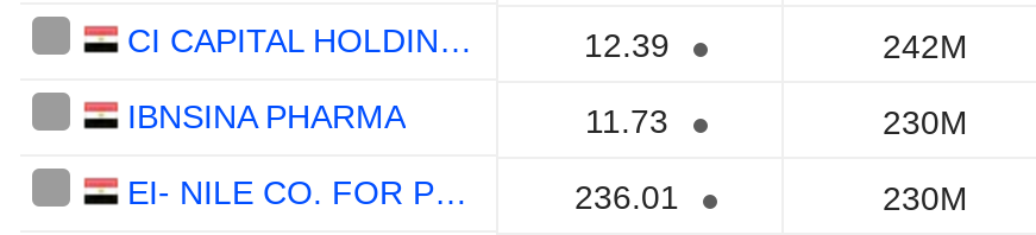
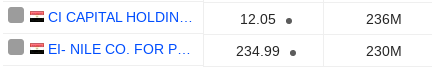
- 12.39
- 242M
- IBNSINA PHARMA
- 11.73
- 230M
+ 12.05
+ 236M

- 236.01
+ 234.99
